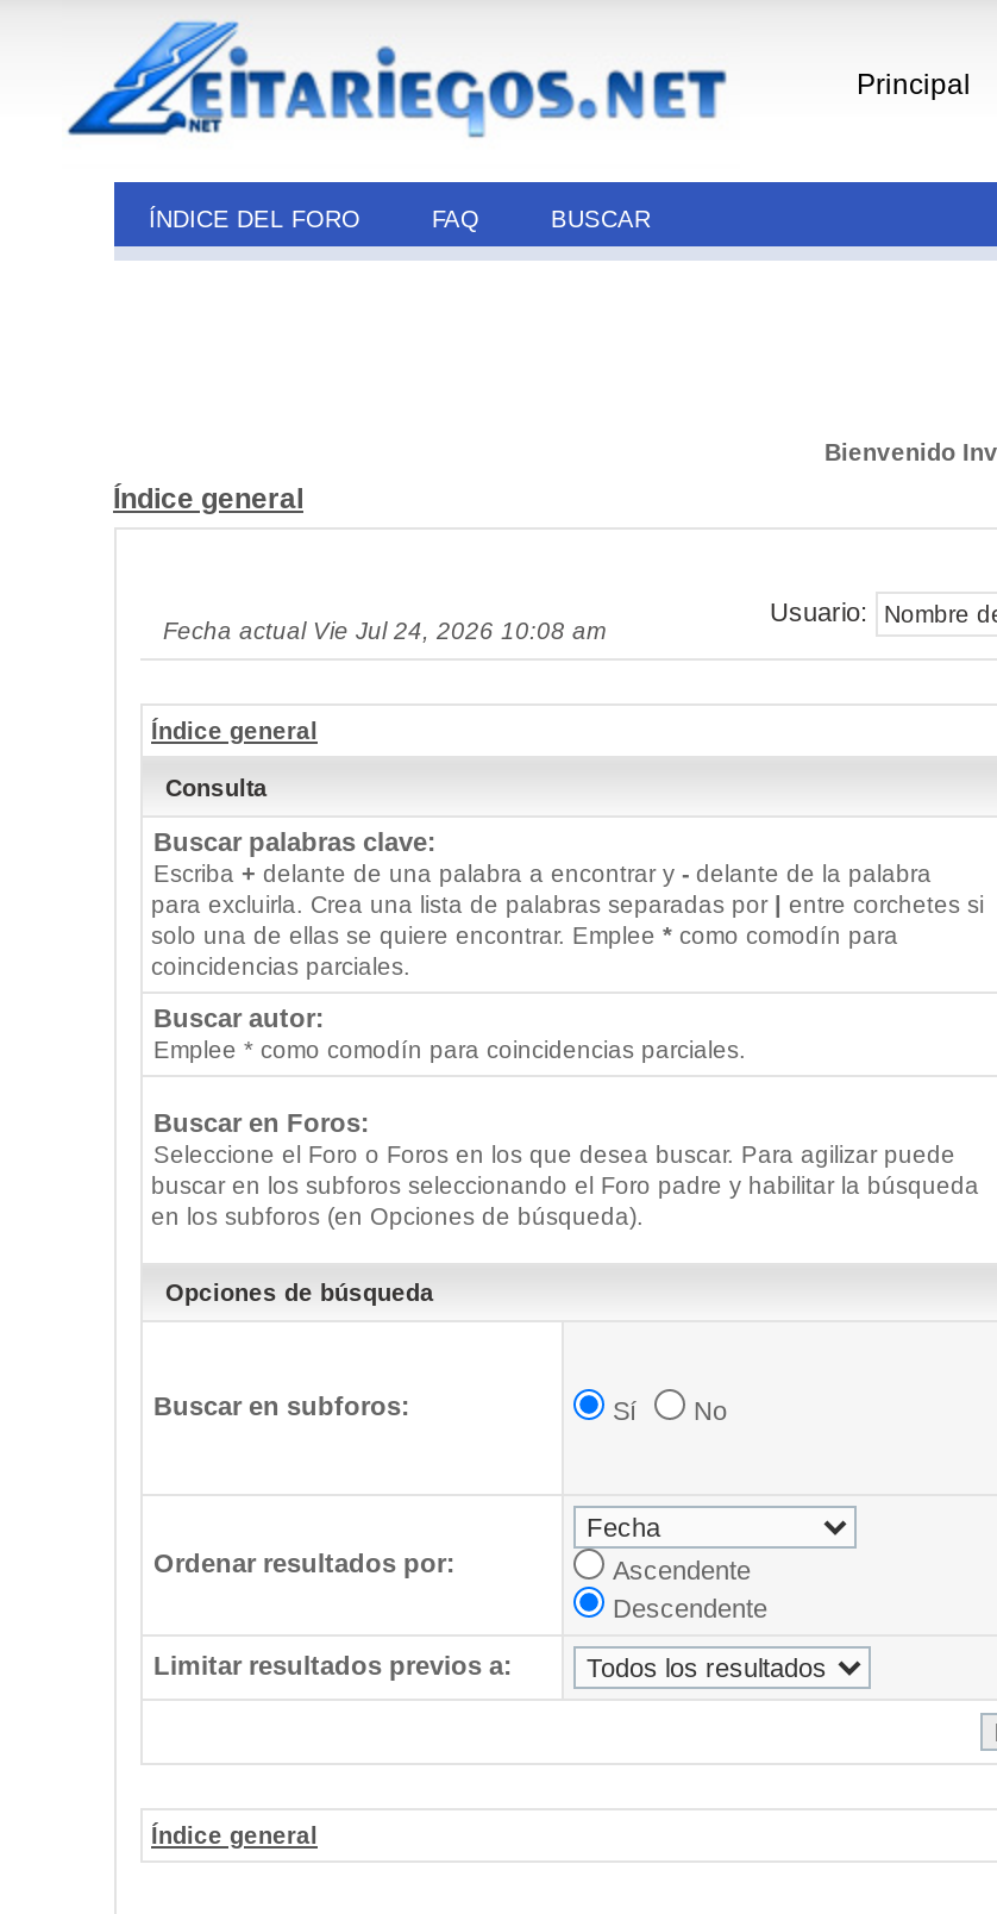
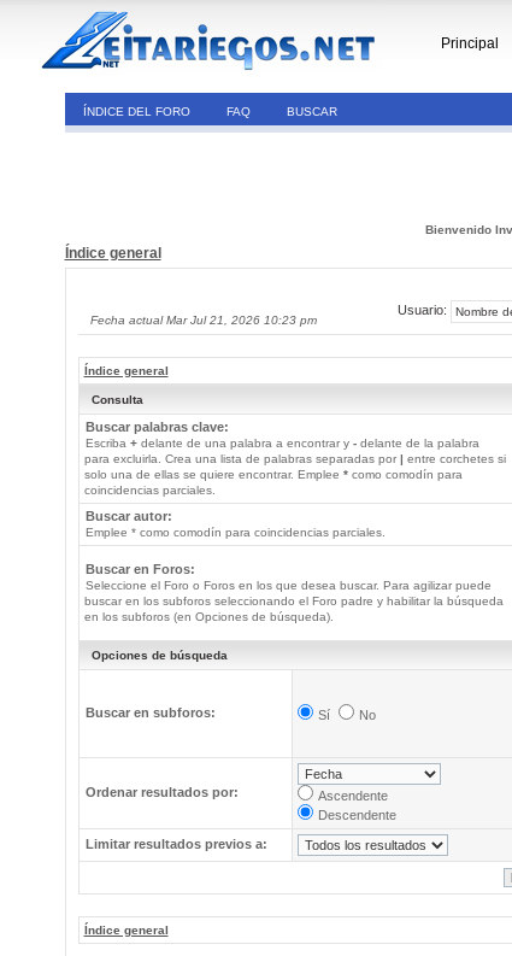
- Fecha actual Vie Jul 24, 2026 10:08 am
+ Fecha actual Mar Jul 21, 2026 10:23 pm
